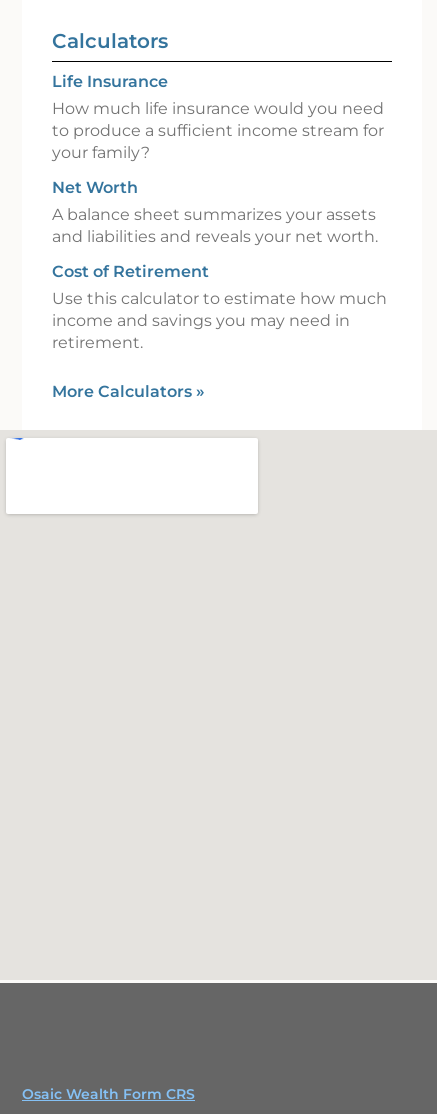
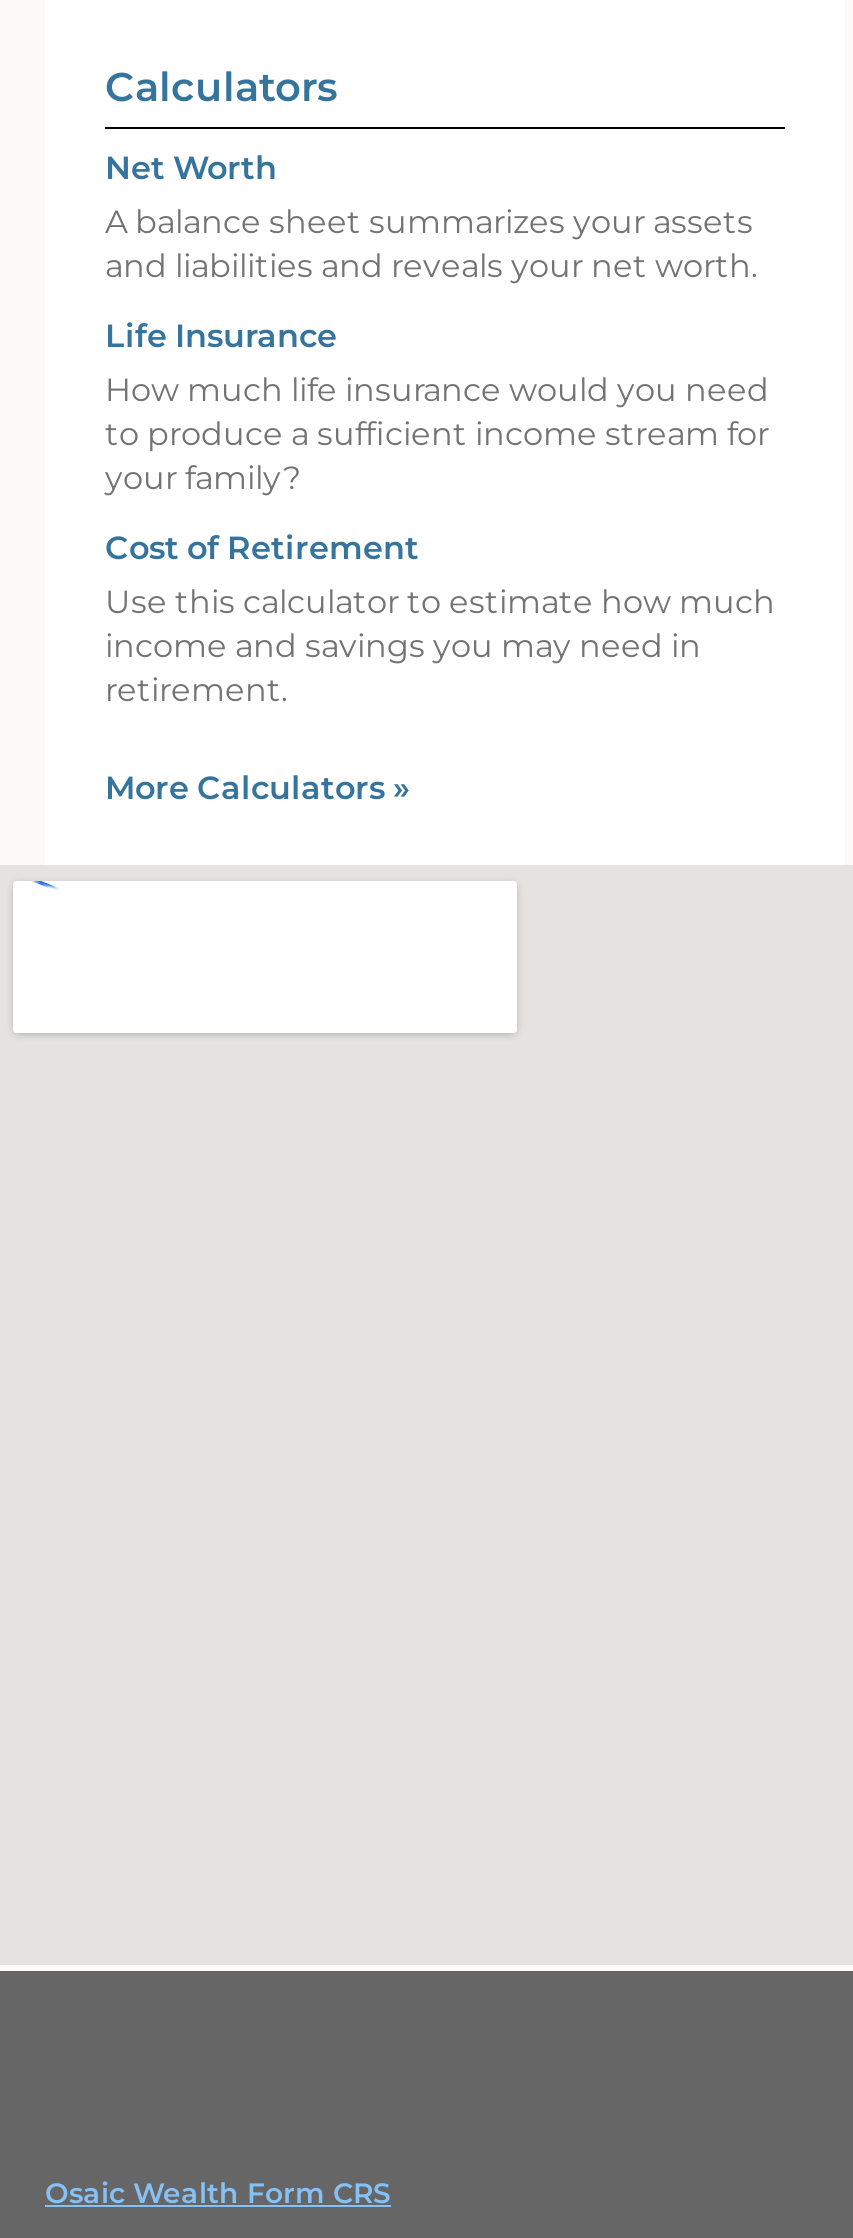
moved down: Life Insurance | How much life insurance would you need | to produce a sufficient income stream for | your family?

moved up: Net Worth | A balance sheet summarizes your assets | and liabilities and reveals your net worth.
